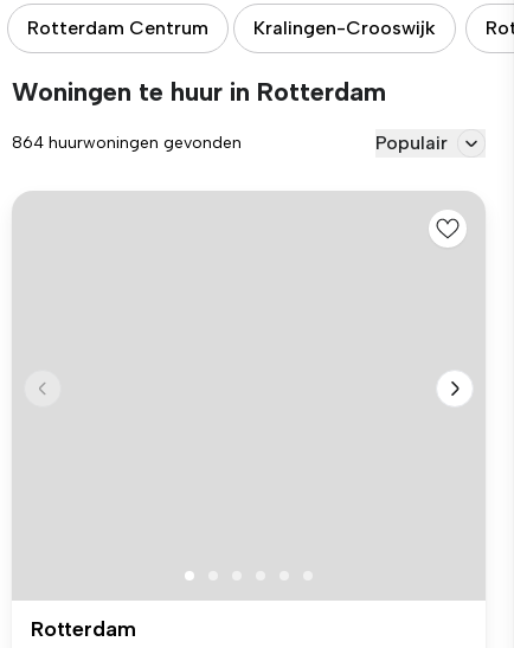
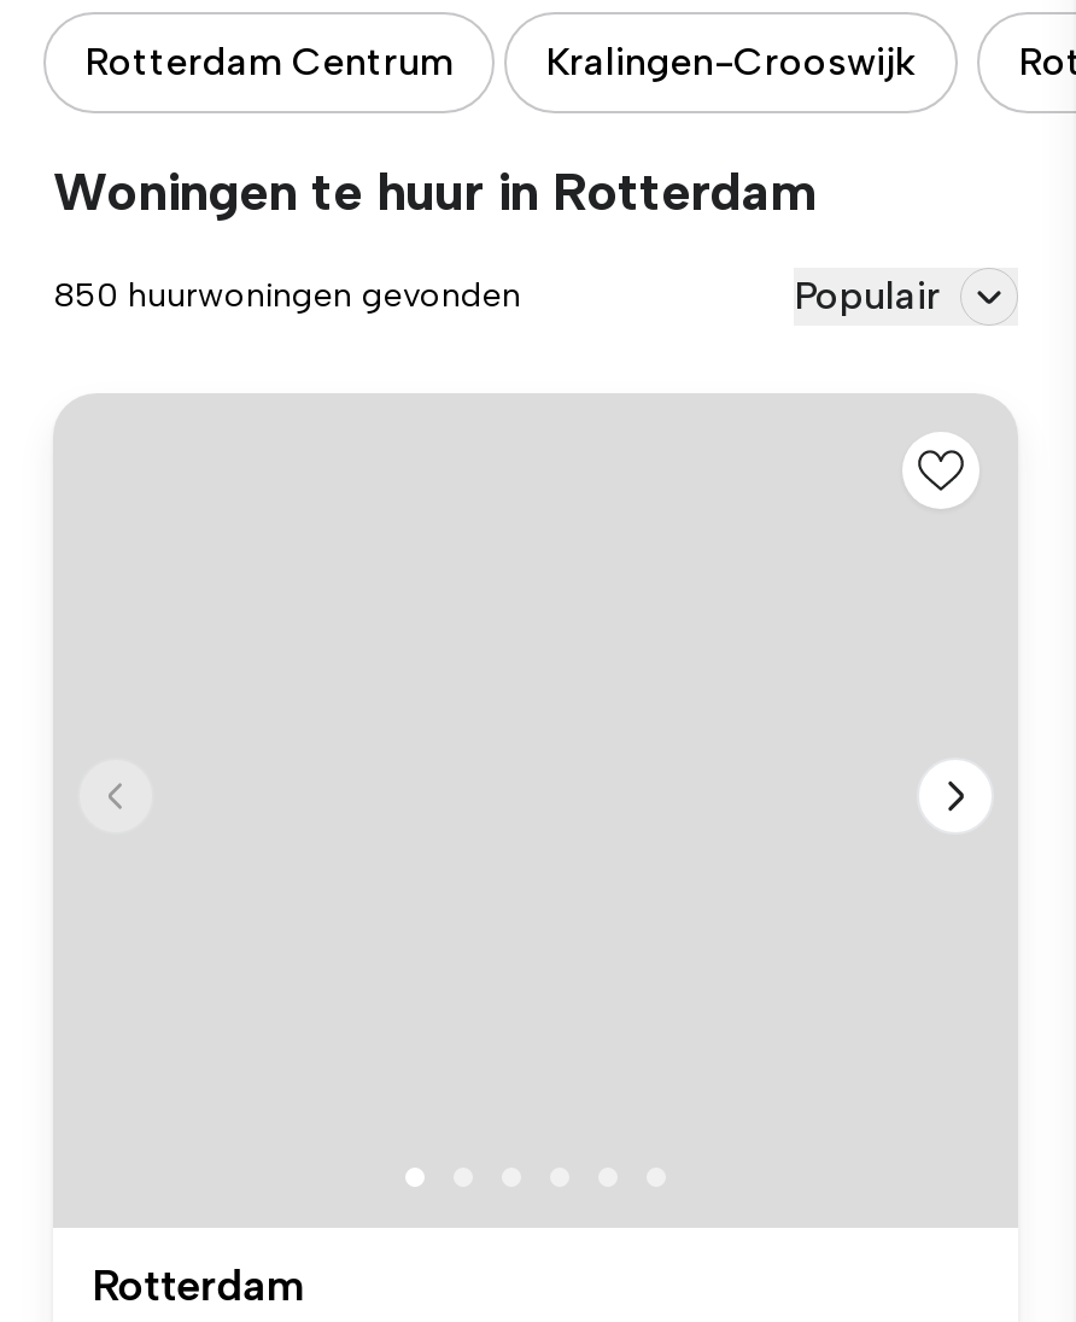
- 864 huurwoningen gevonden
+ 850 huurwoningen gevonden
